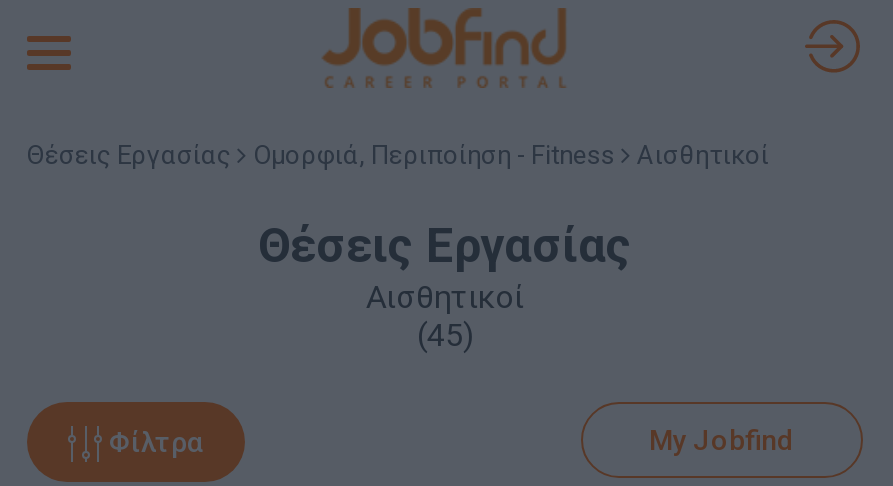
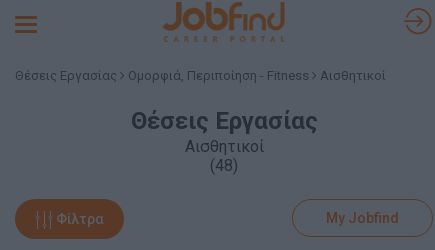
- (45)
+ (48)
